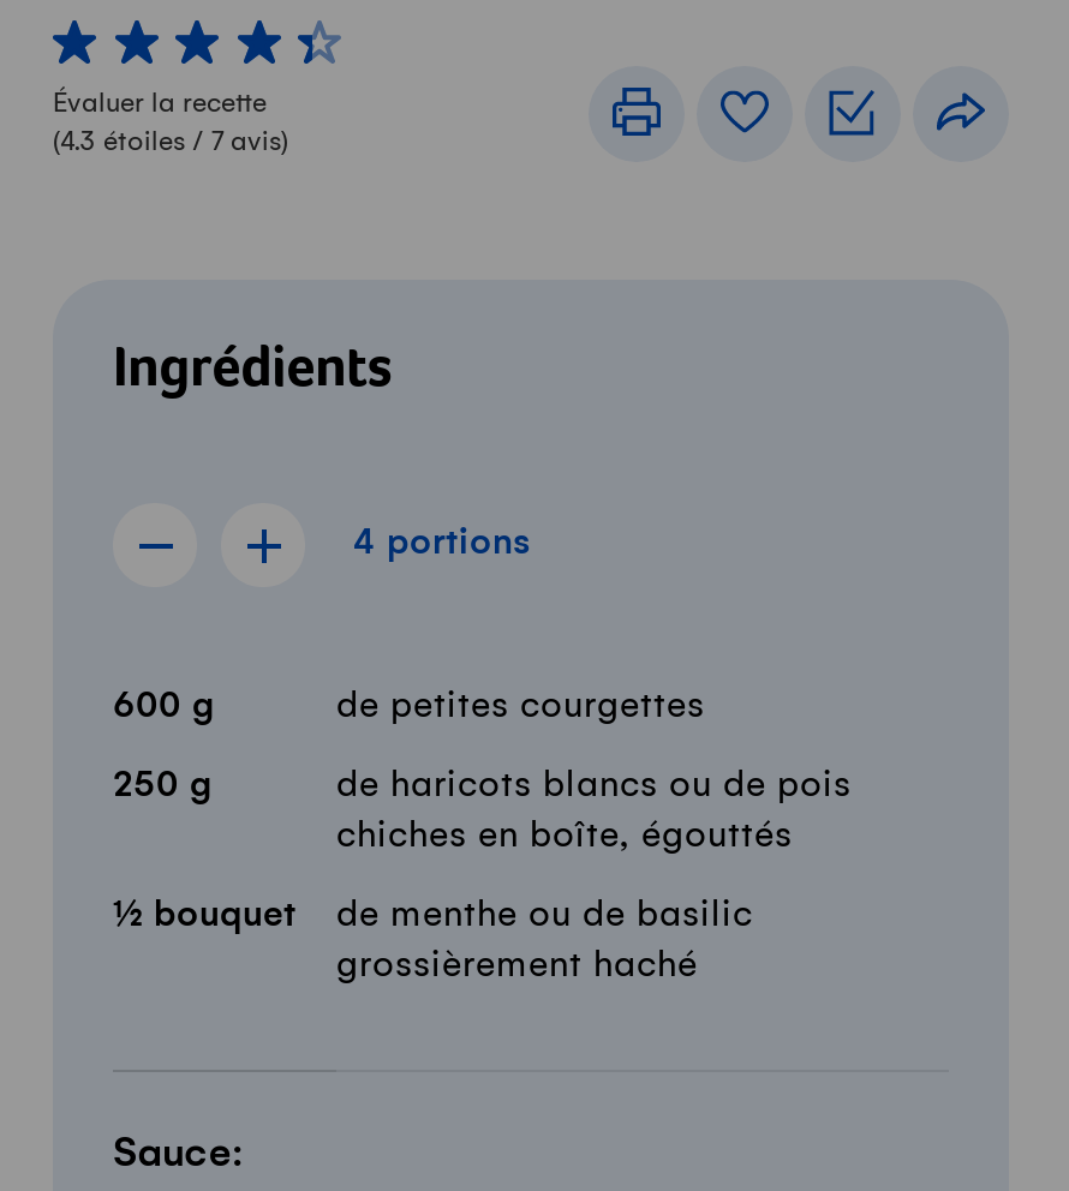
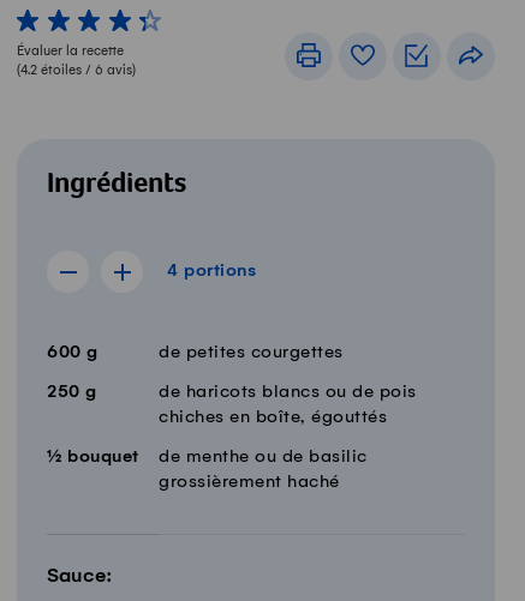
- (4.3 étoiles / 7 avis)
+ (4.2 étoiles / 6 avis)
